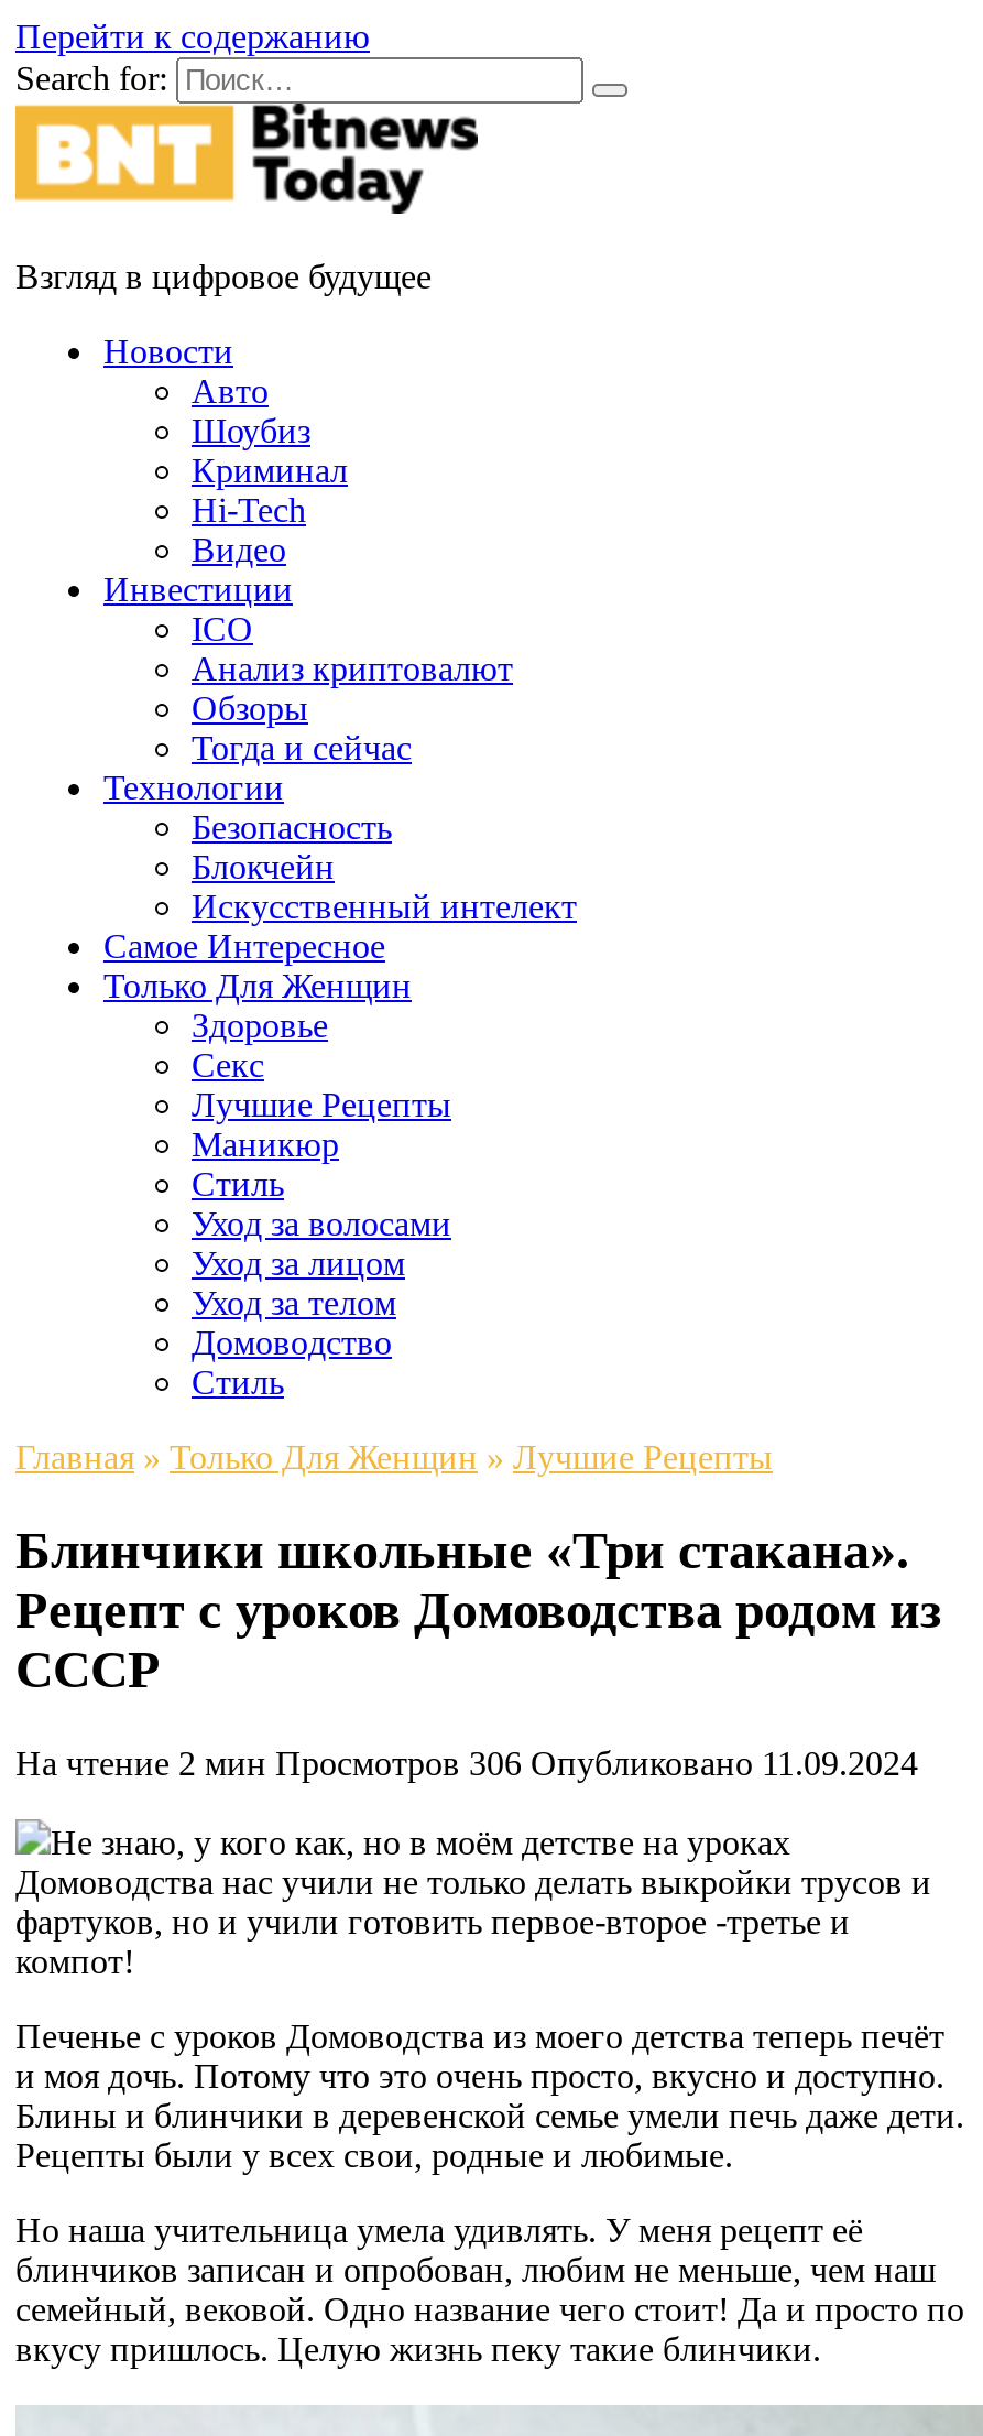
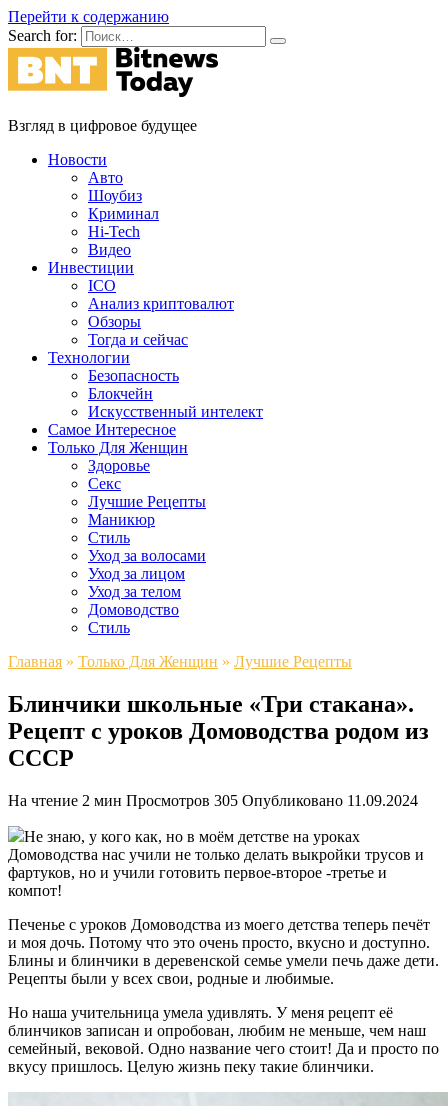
- На чтение 2 мин Просмотров 306 Опубликовано 11.09.2024
+ На чтение 2 мин Просмотров 305 Опубликовано 11.09.2024
